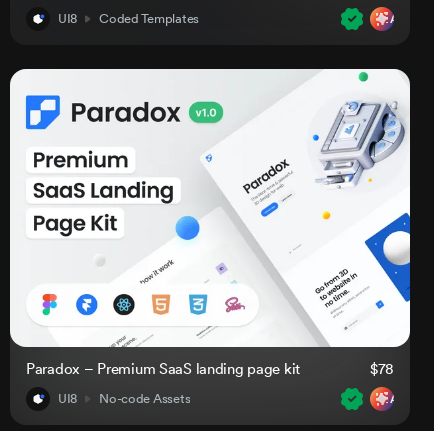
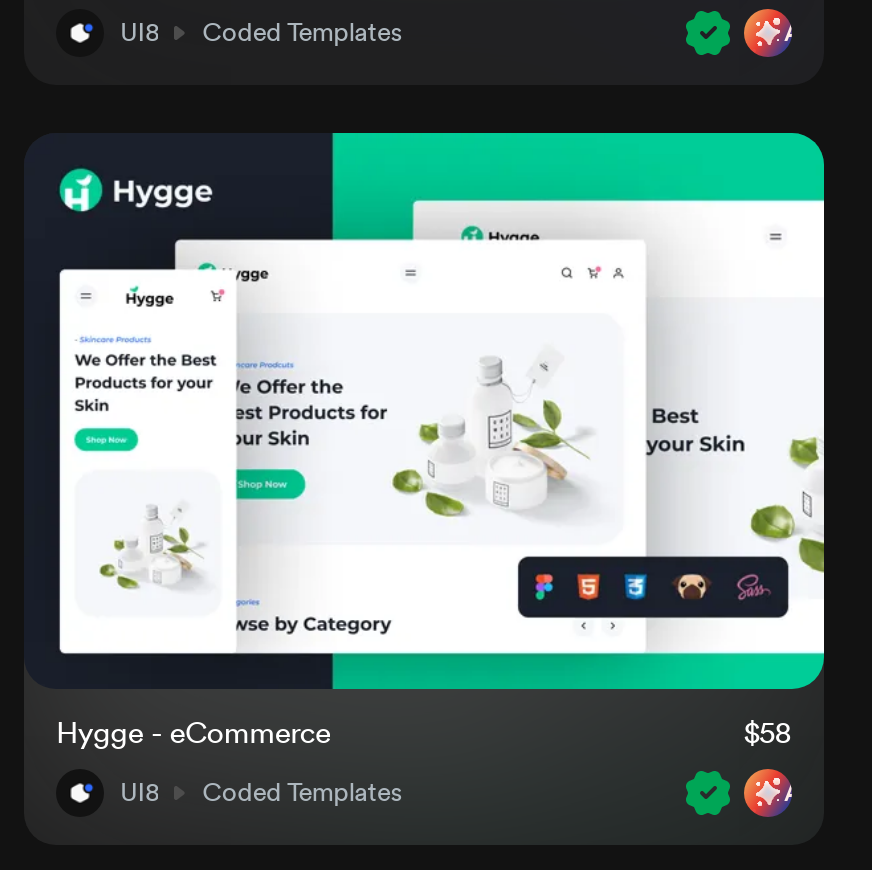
- [image]
- Paradox – Premium SaaS landing page kit
- $78
+ [image]
+ Hygge - eCommerce
+ $58

- No-code Assets
+ Coded Templates
